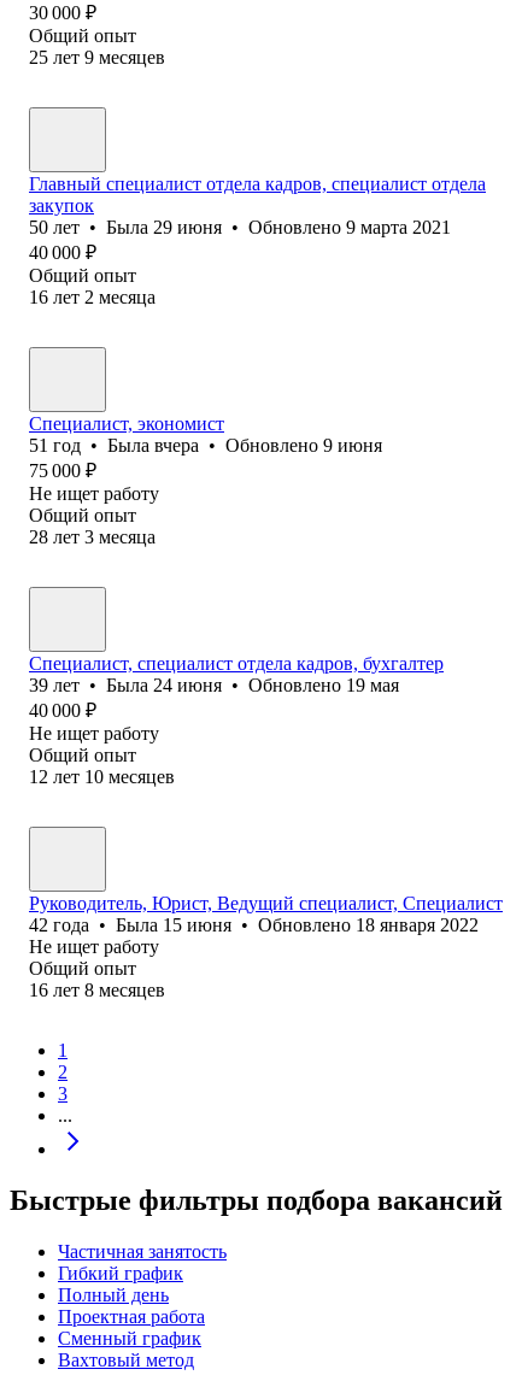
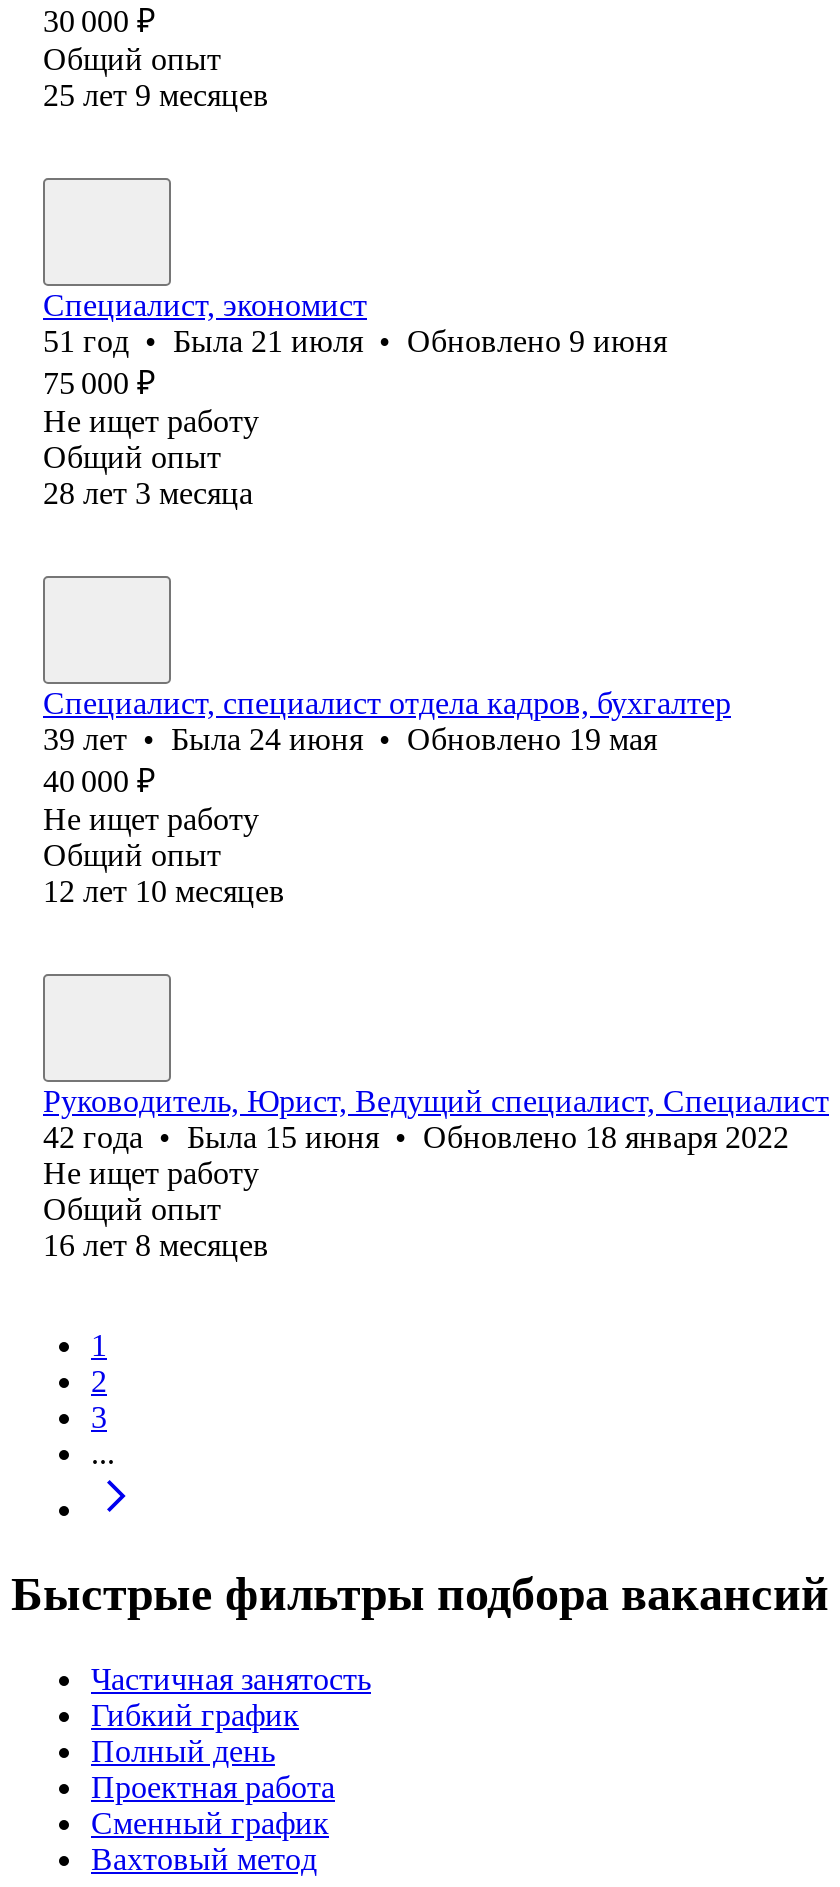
- Главный специалист отдела кадров, специалист отдела
- закупок
- 50 лет • Была 29 июня • Обновлено 9 марта 2021
- 40 000 ₽
- Общий опыт
- 16 лет 2 месяца

- 51 год • Была вчера • Обновлено 9 июня
+ 51 год • Была 21 июля • Обновлено 9 июня
